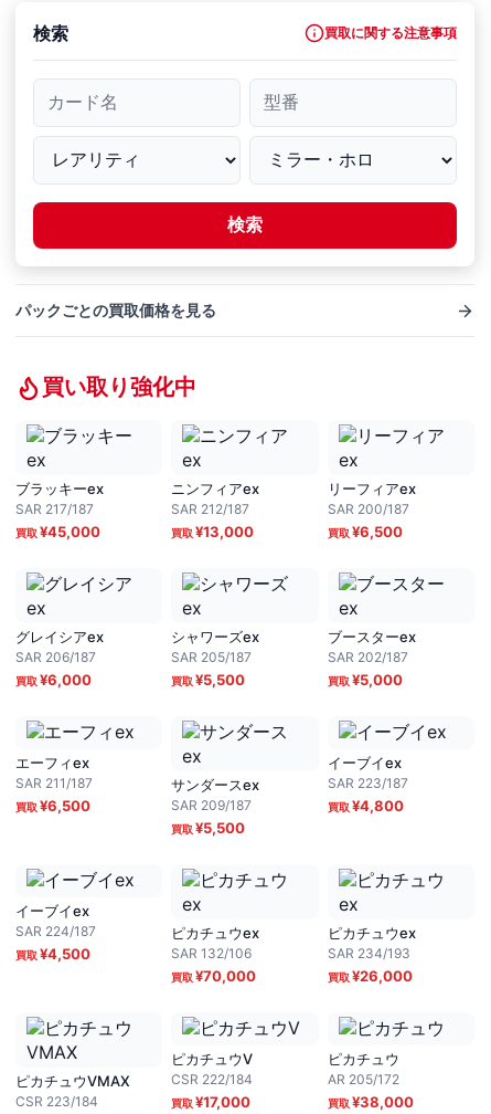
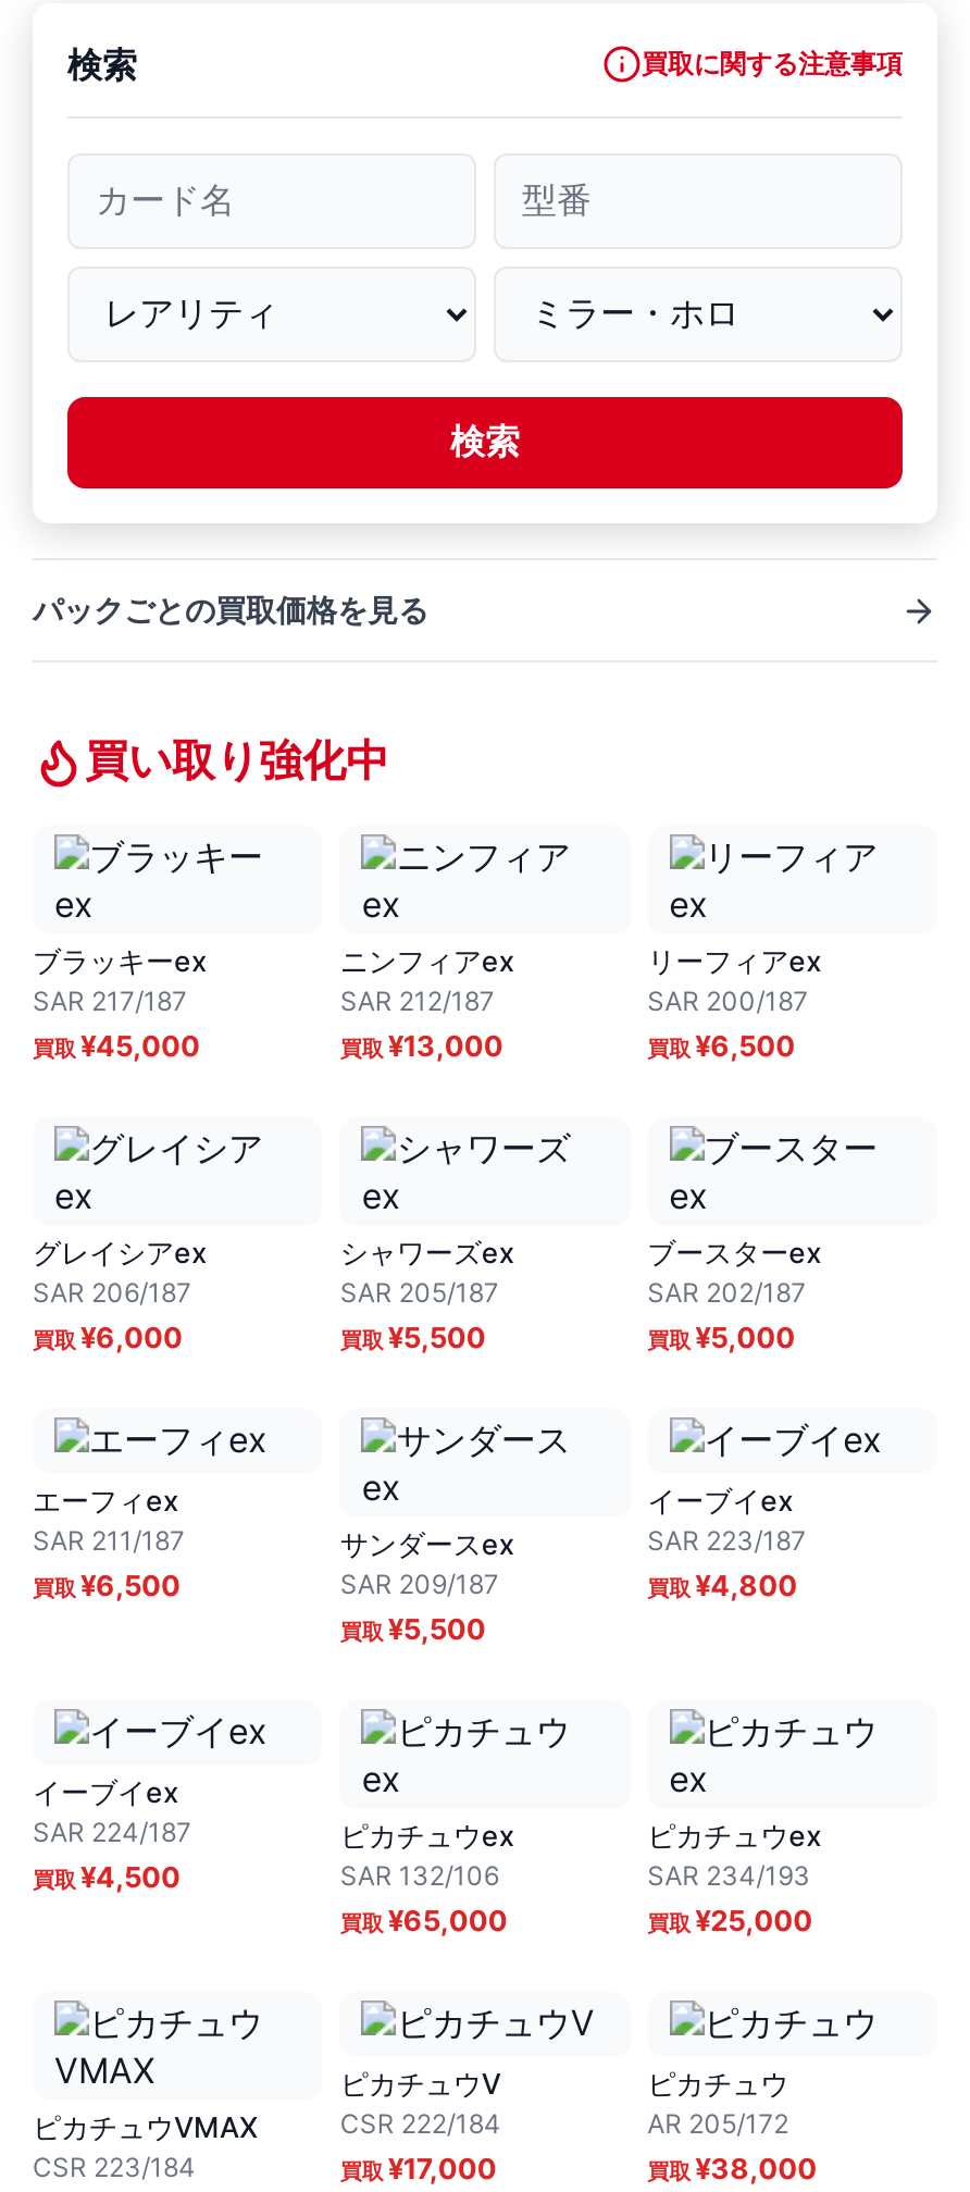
- ¥70,000
+ ¥65,000

- ¥26,000
+ ¥25,000
